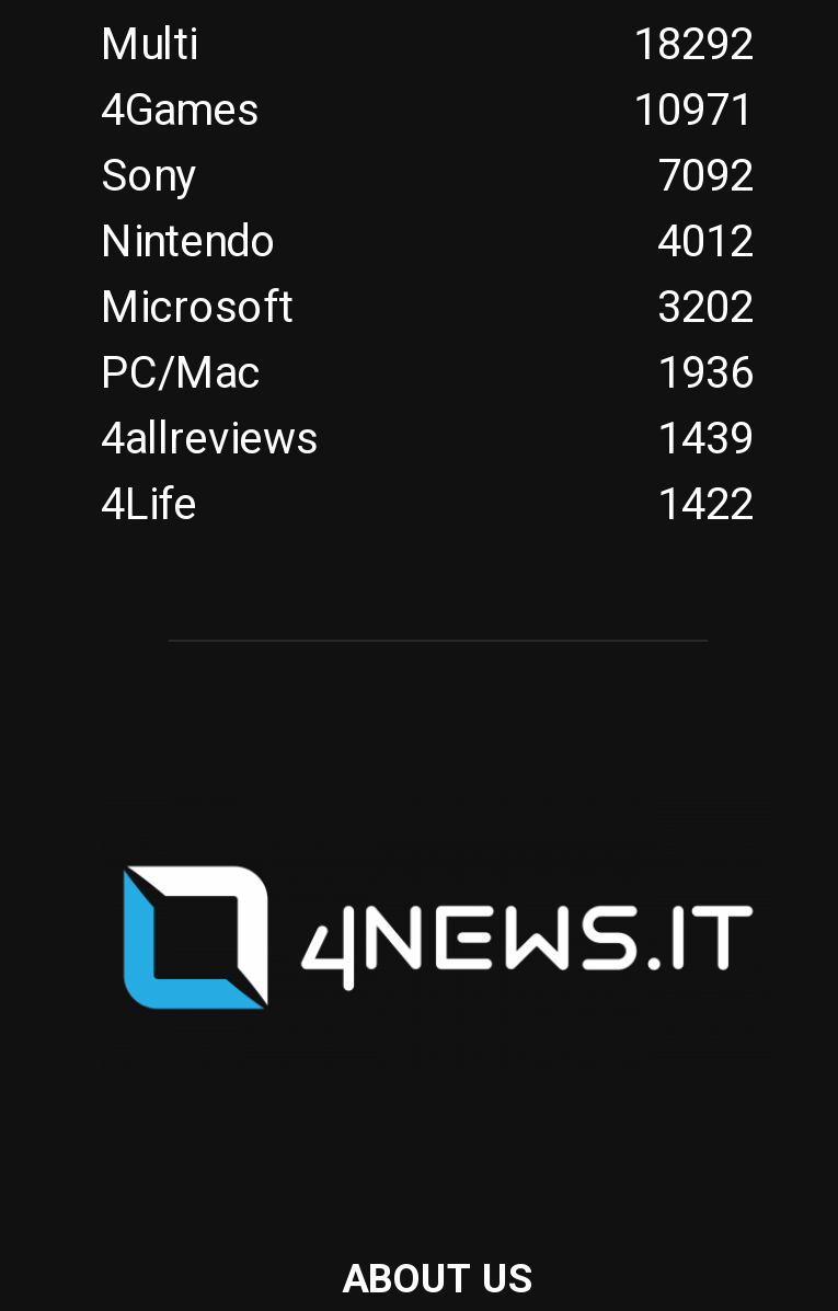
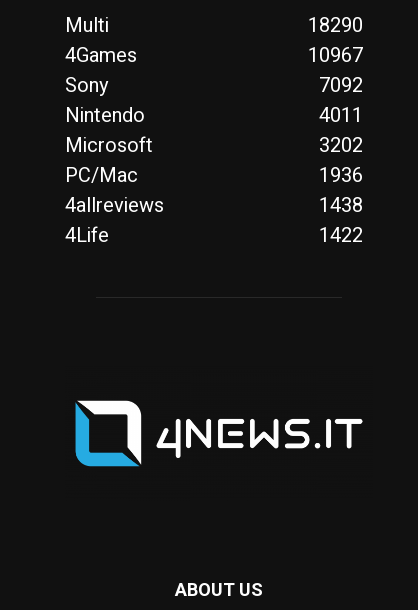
- 18292
+ 18290

- 10971
+ 10967

- 4012
+ 4011

- 1439
+ 1438
